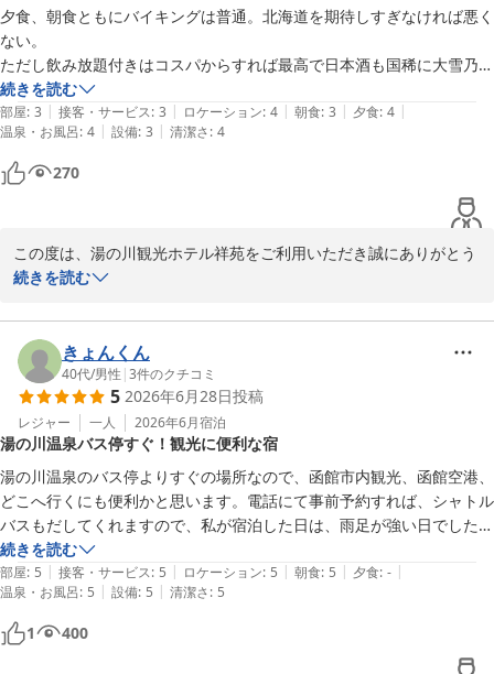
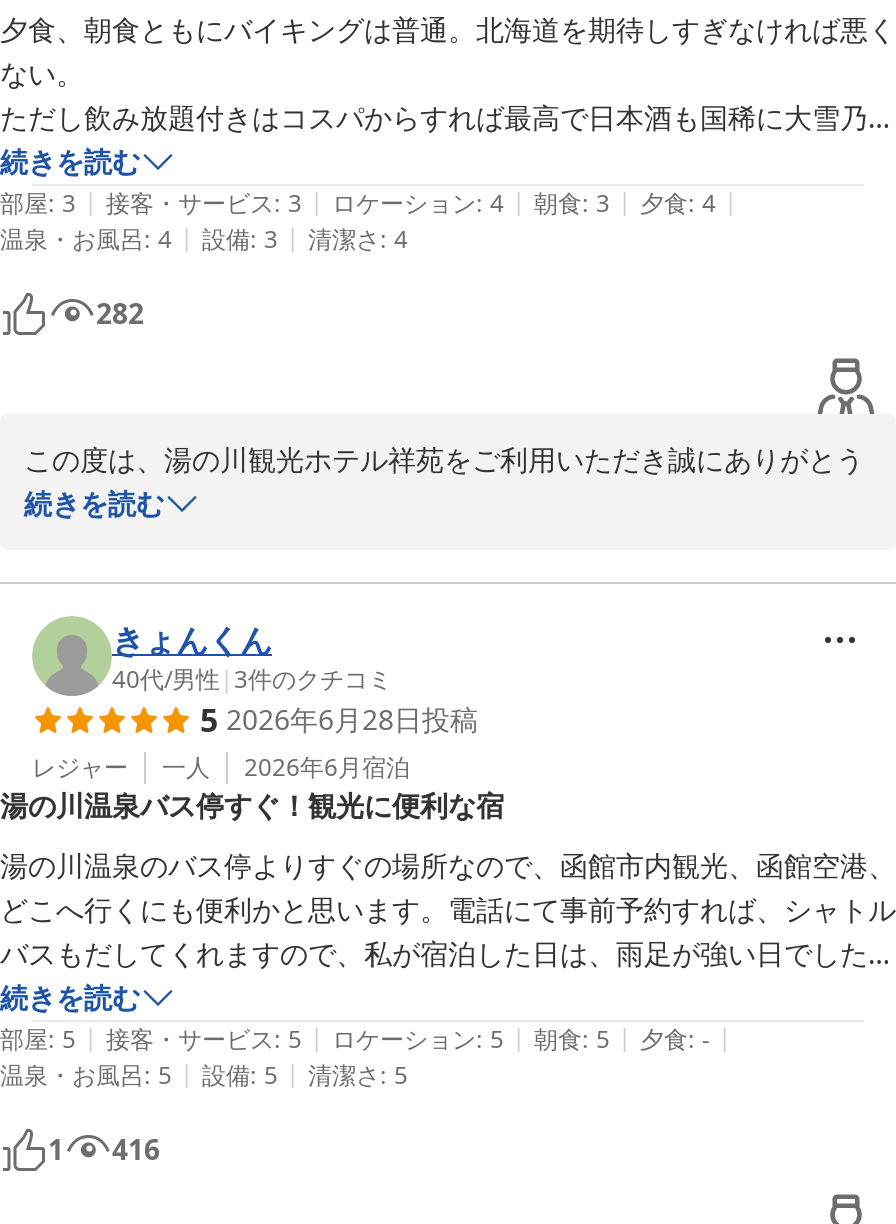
- 270
+ 282

- 1 400
+ 1 416
